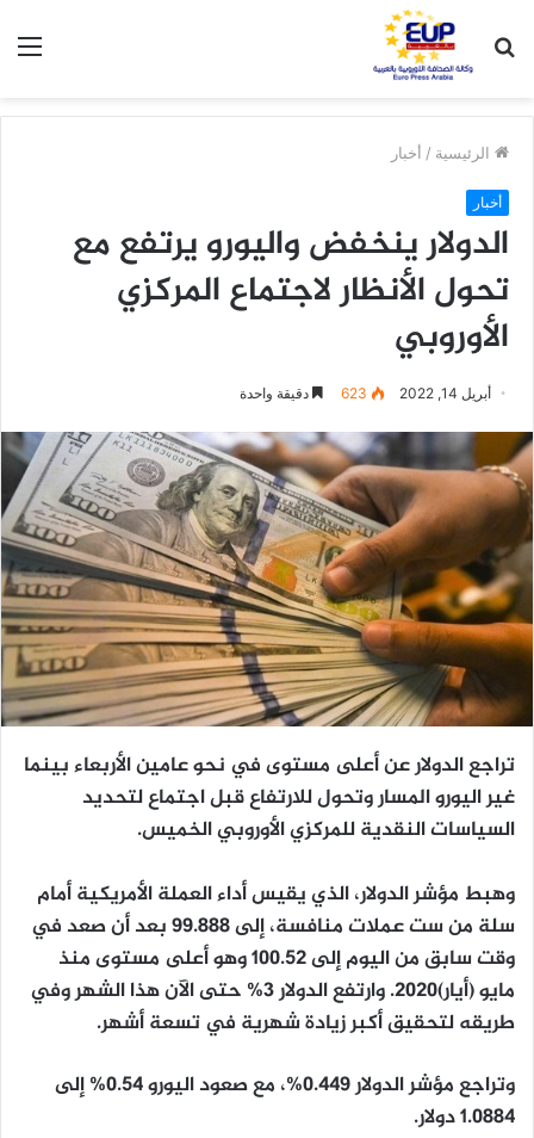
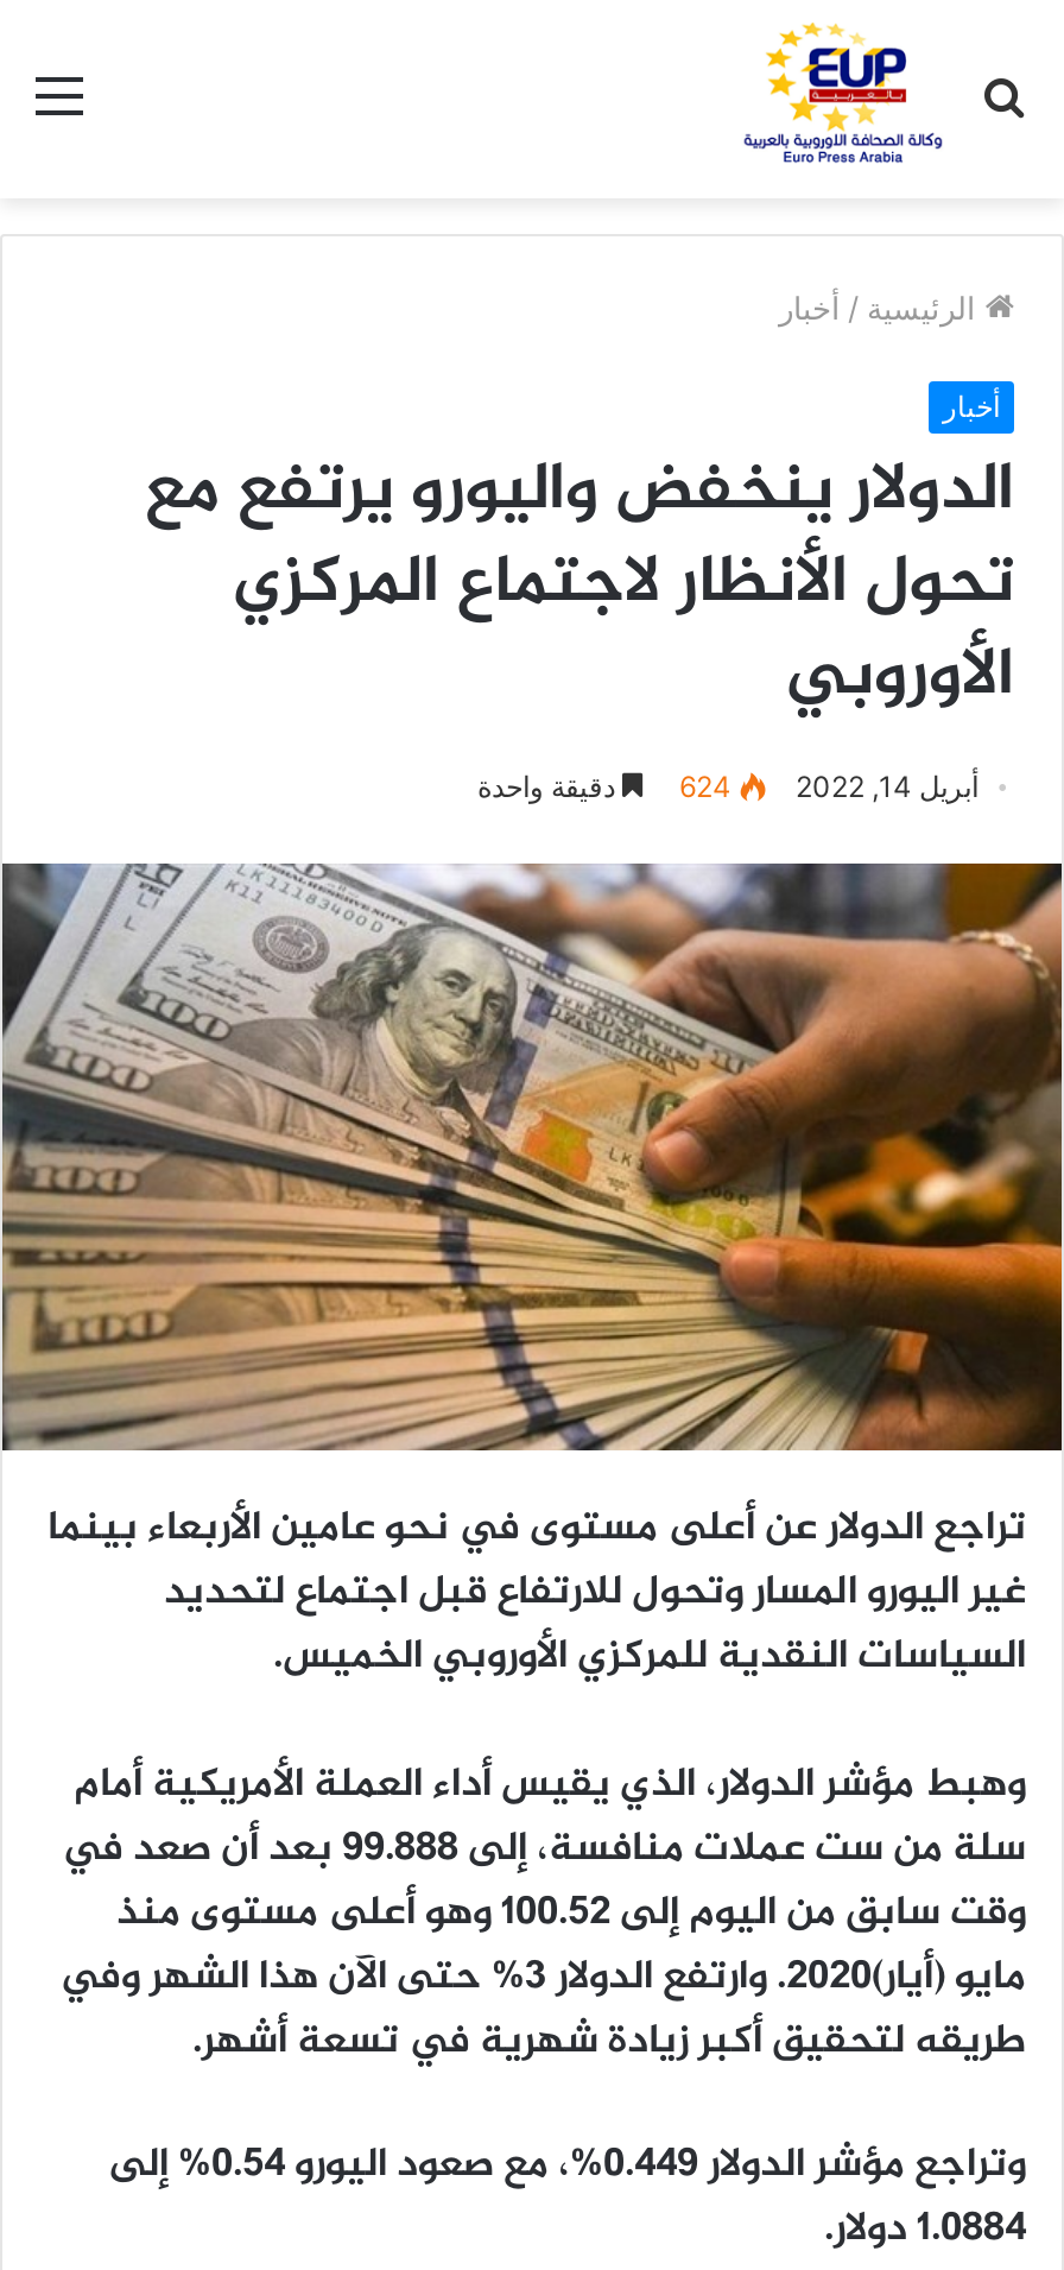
- 623 دقيقة واحدة
+ 624 دقيقة واحدة
